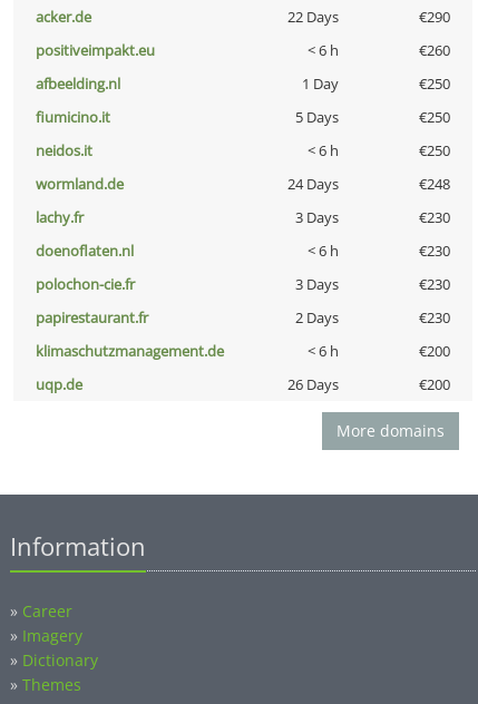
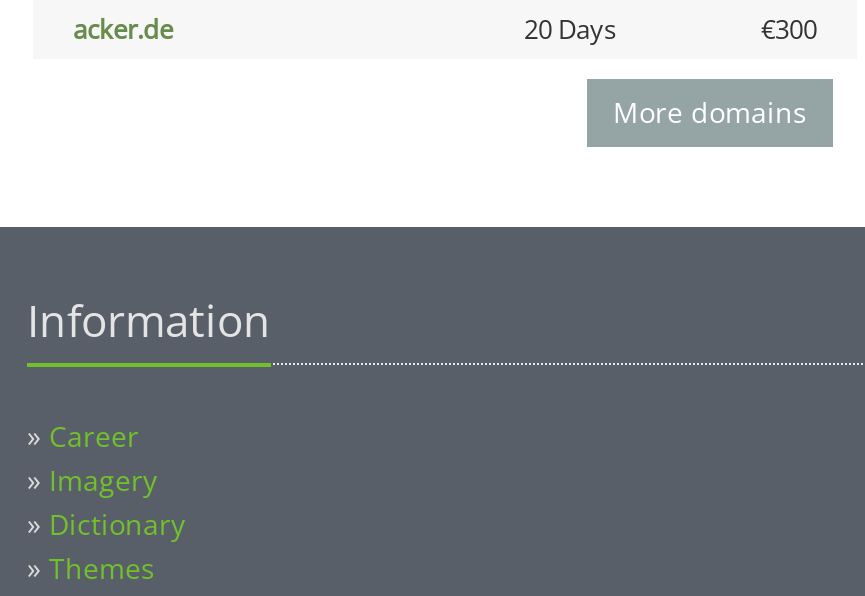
- 22 Days
- €290
- positiveimpakt.eu
- < 6 h
- €260
- afbeelding.nl
- 1 Day
- €250
- fiumicino.it
- 5 Days
- €250
- neidos.it
- < 6 h
- €250
- wormland.de
- 24 Days
- €248
- lachy.fr
- 3 Days
- €230
- doenoflaten.nl
- < 6 h
- €230
- polochon-cie.fr
- 3 Days
- €230
- papirestaurant.fr
- 2 Days
- €230
- klimaschutzmanagement.de
- < 6 h
- €200
- uqp.de
- 26 Days
- €200
+ 20 Days
+ €300
